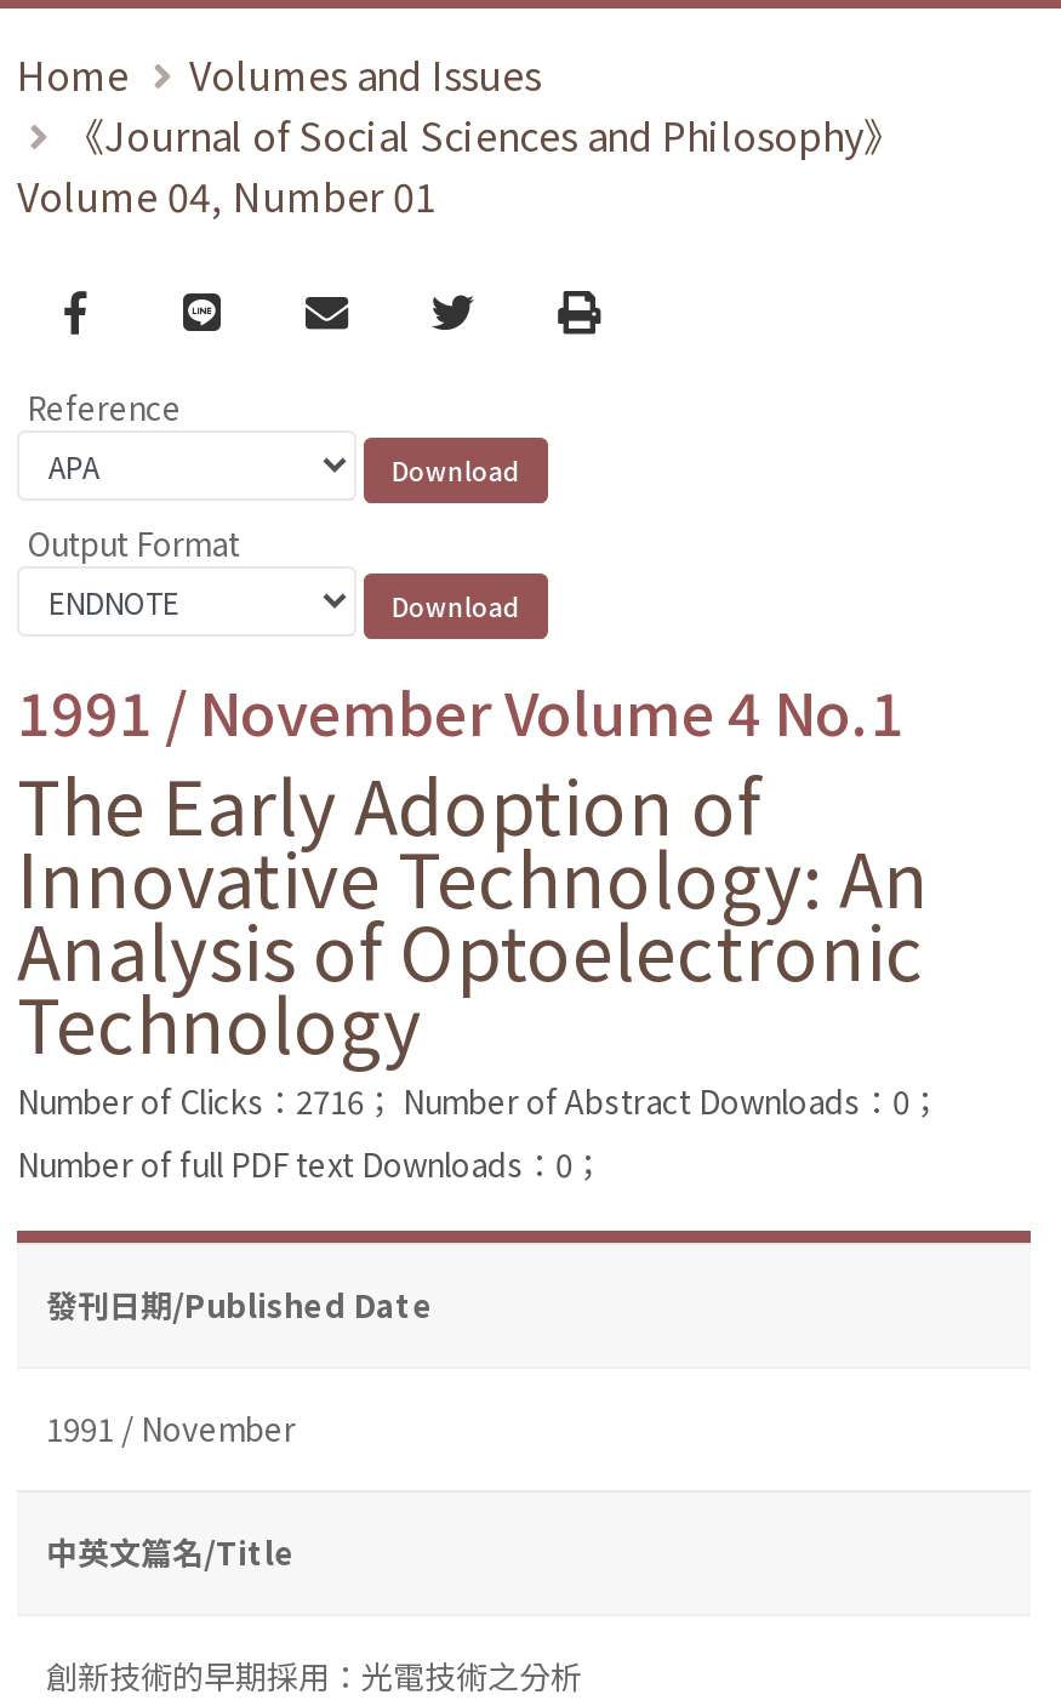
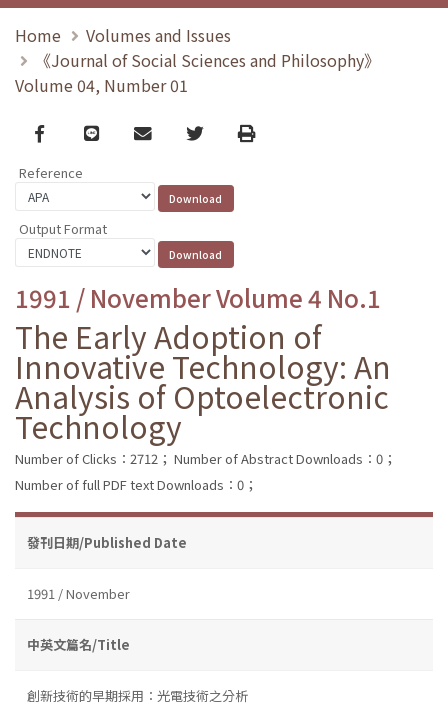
- Number of Clicks：2716； Number of Abstract Downloads：0；
+ Number of Clicks：2712； Number of Abstract Downloads：0；
